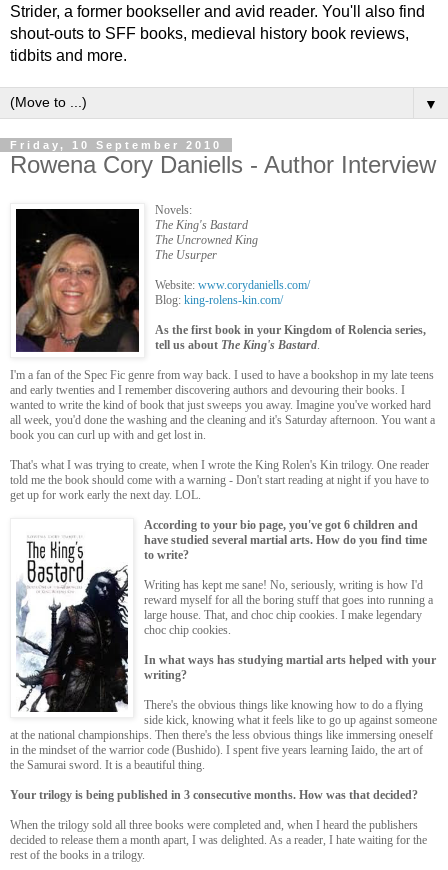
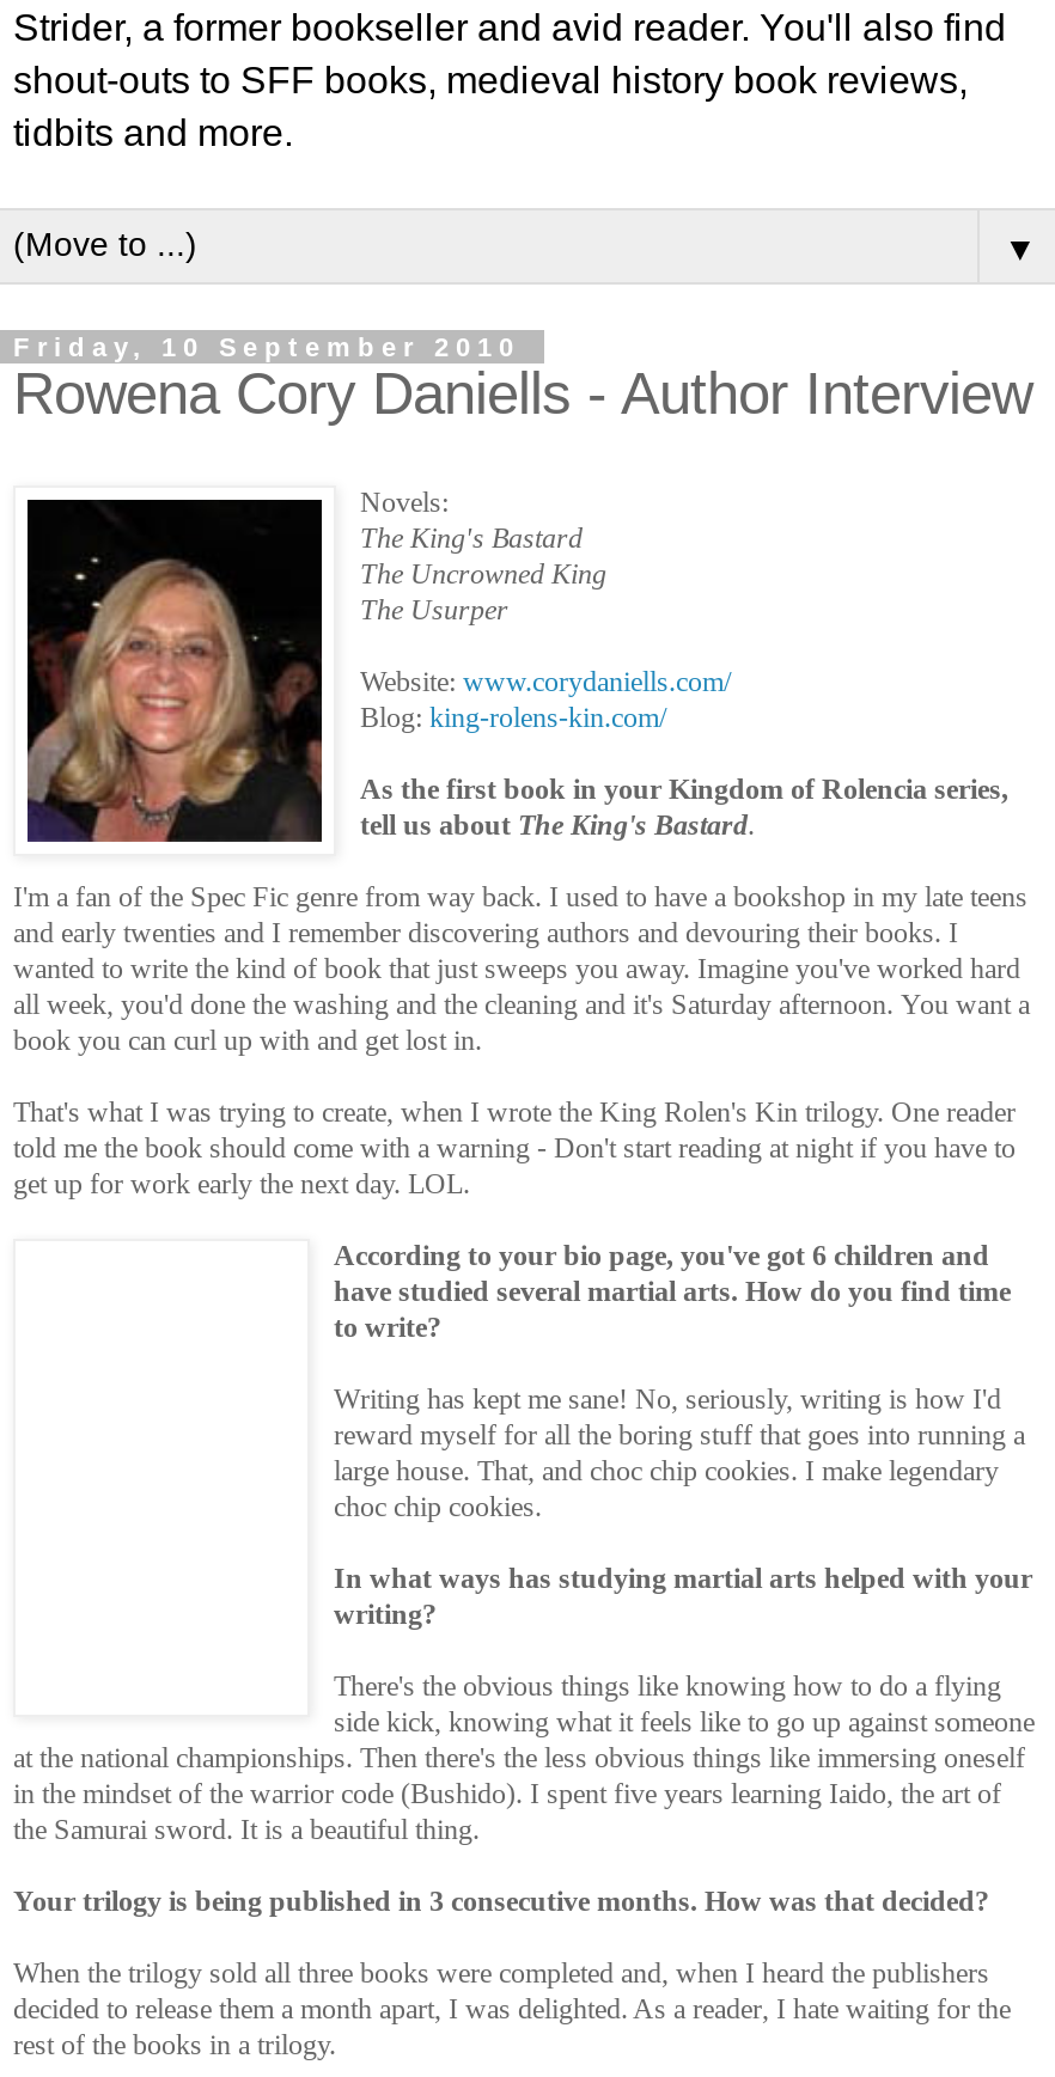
- [image]
